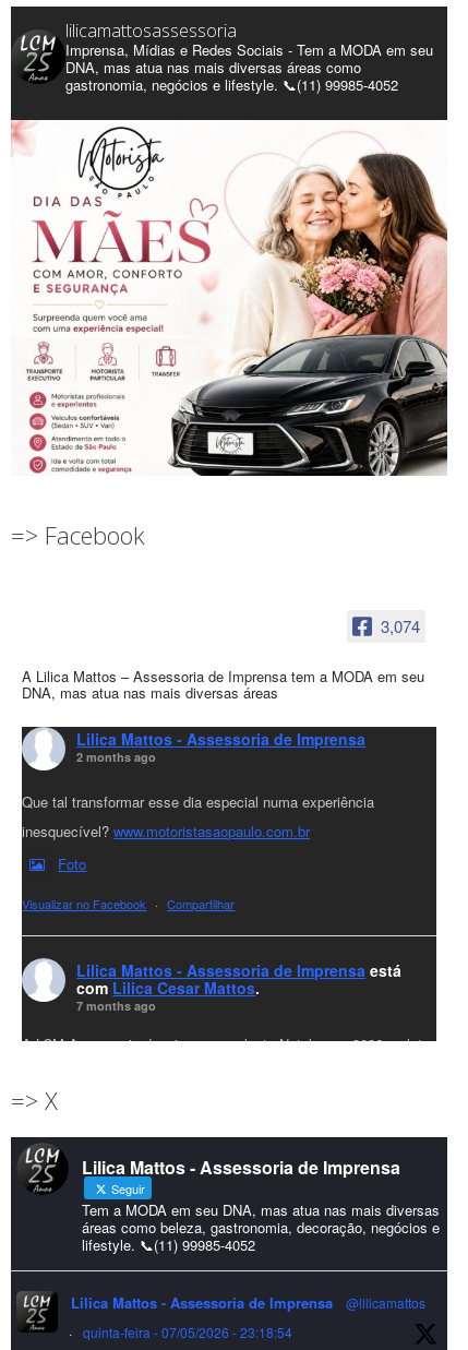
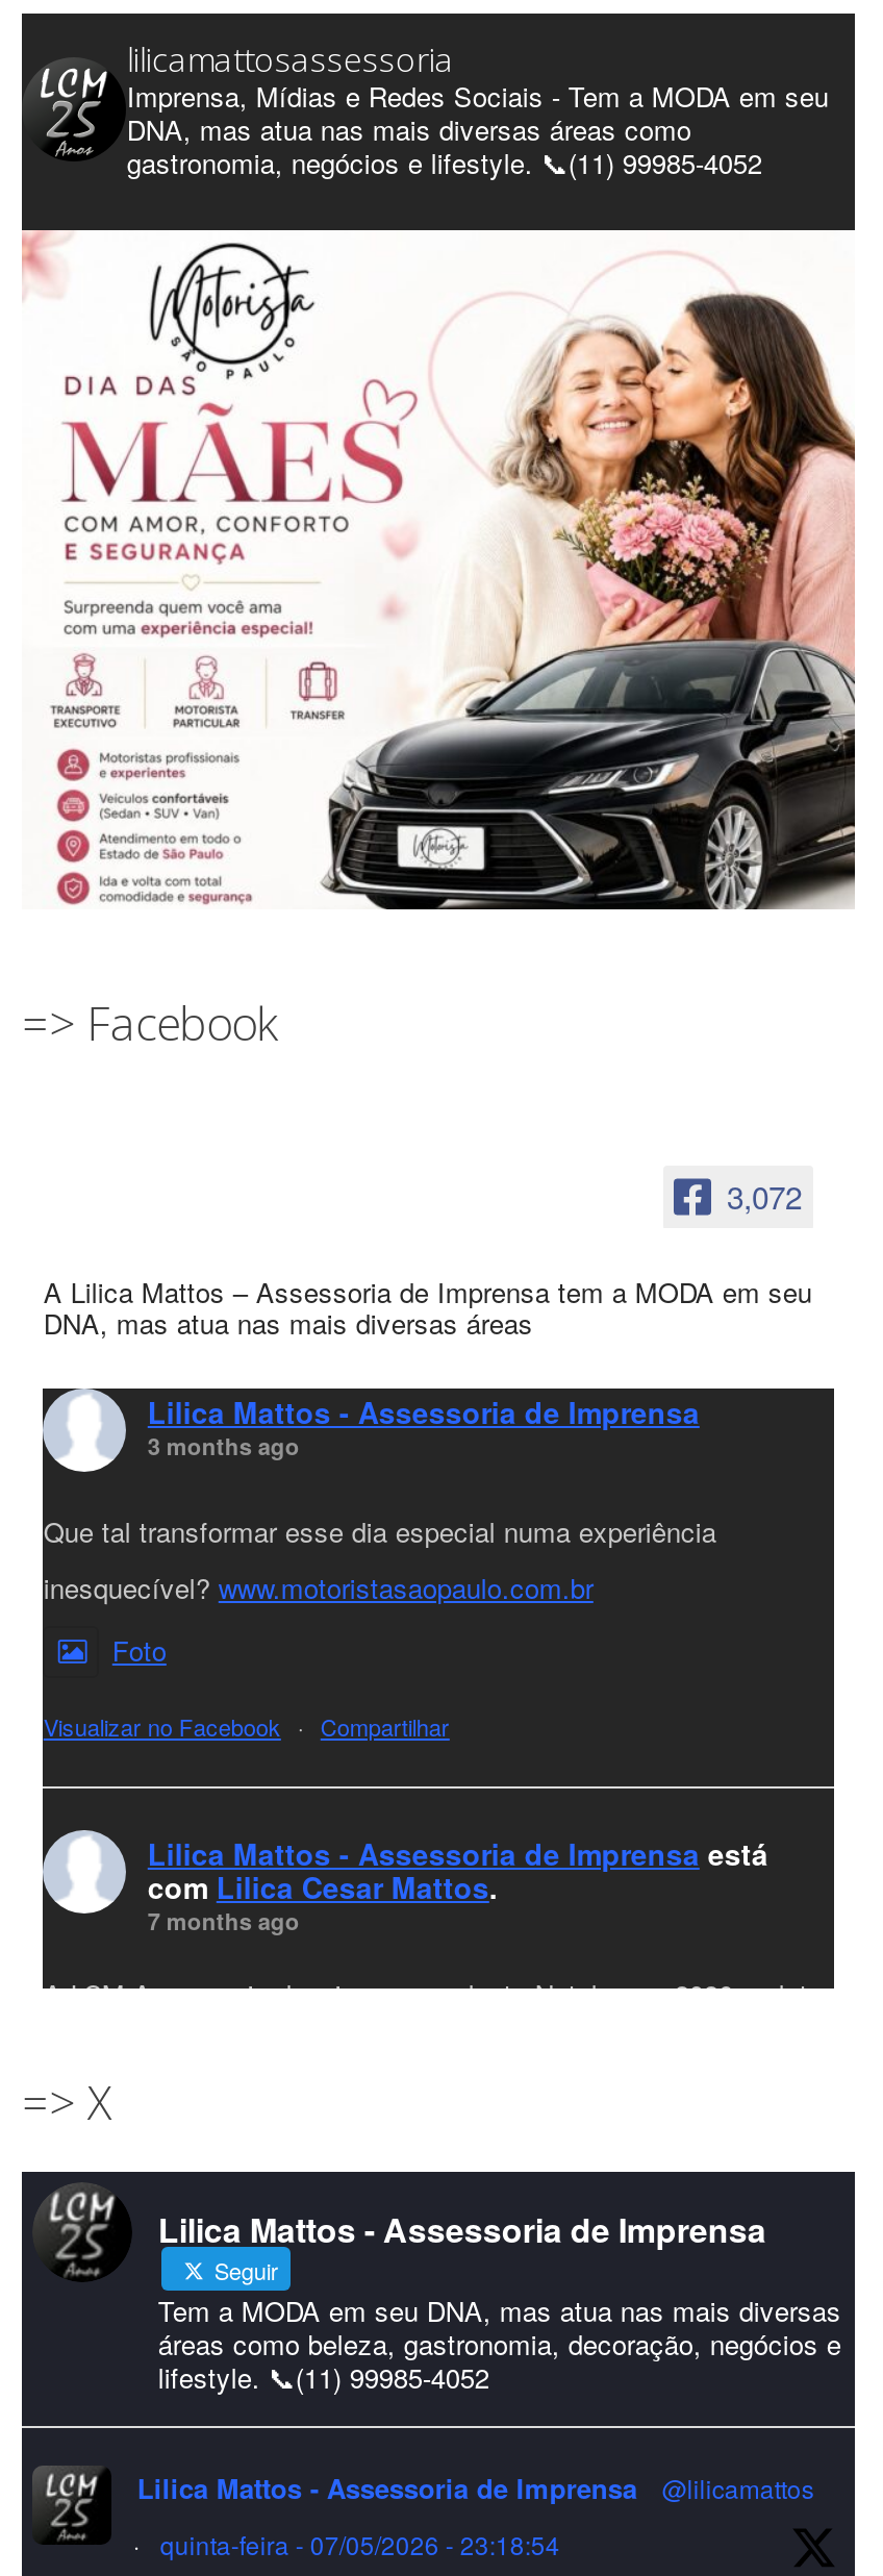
- 3,074
+ 3,072

- 2 months ago
+ 3 months ago
